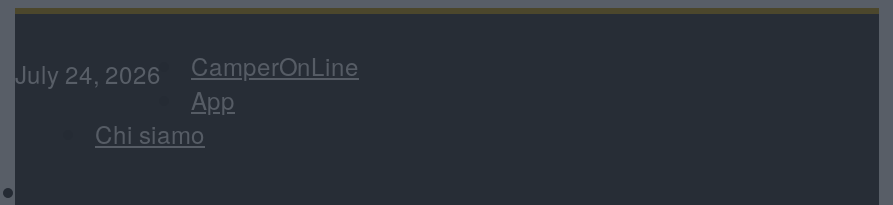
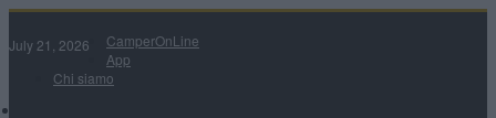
- July 24, 2026 CamperOnLine
+ July 21, 2026 CamperOnLine
